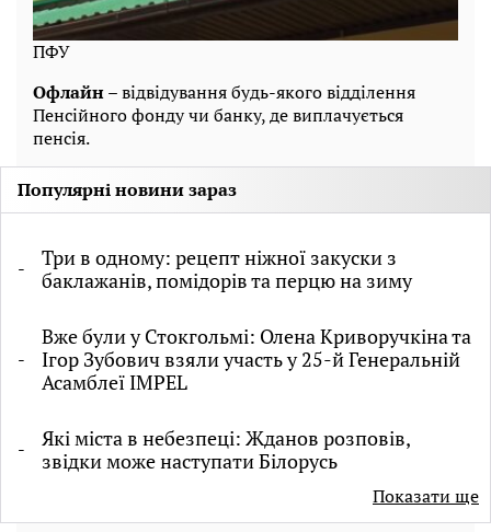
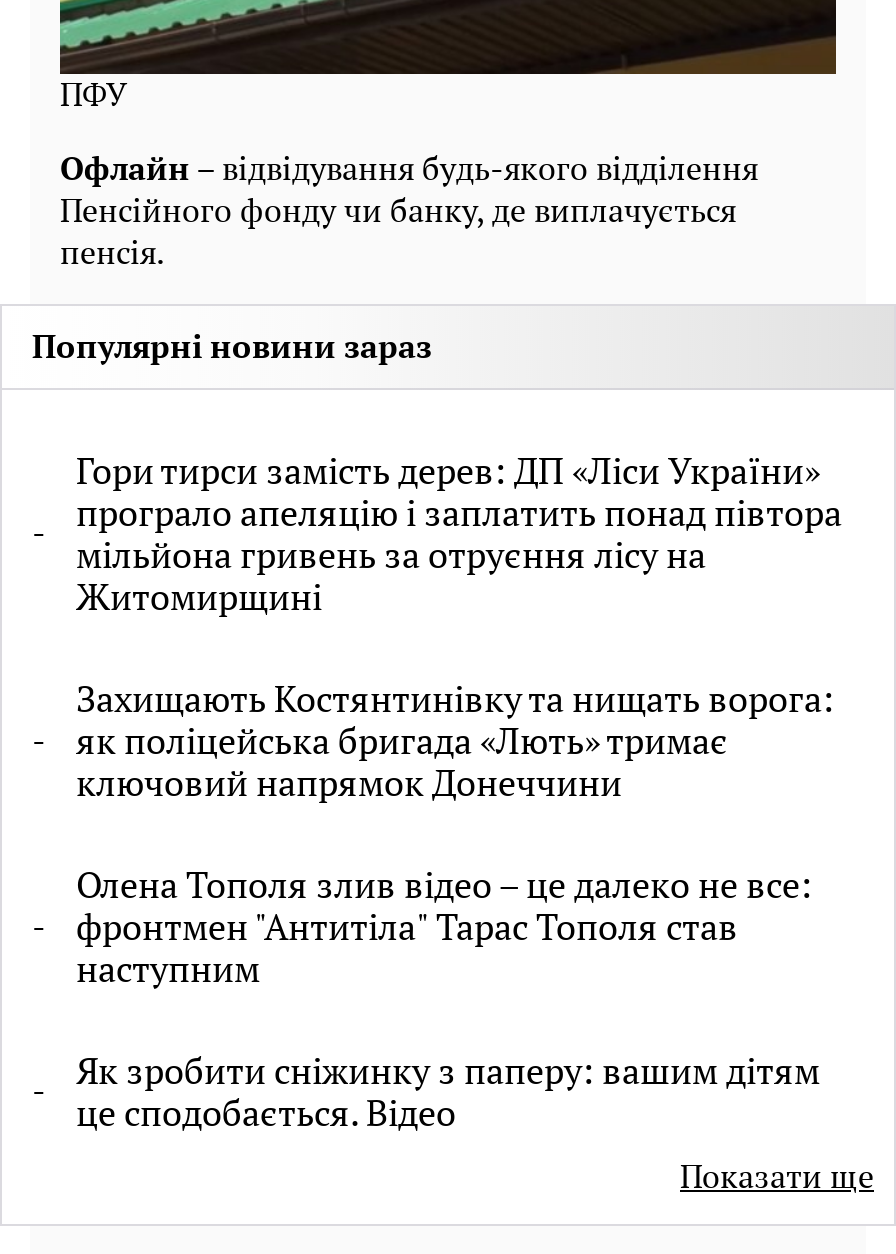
- Три в одному: рецепт ніжної закуски з
- баклажанів, помідорів та перцю на зиму
- Вже були у Стокгольмі: Олена Криворучкіна та
- Ігор Зубович взяли участь у 25-й Генеральній
- Асамблеї IMPEL
- Які міста в небезпеці: Жданов розповів,
- звідки може наступати Білорусь
+ Гори тирси замість дерев: ДП «Ліси України»
+ програло апеляцію і заплатить понад півтора
+ мільйона гривень за отруєння лісу на
+ Житомирщині
+ Захищають Костянтинівку та нищать ворога:
+ як поліцейська бригада «Лють» тримає
+ ключовий напрямок Донеччини
+ Олена Тополя злив відео – це далеко не все:
+ фронтмен "Антитіла" Тарас Тополя став
+ наступним
+ Як зробити сніжинку з паперу: вашим дітям
+ це сподобається. Відео
